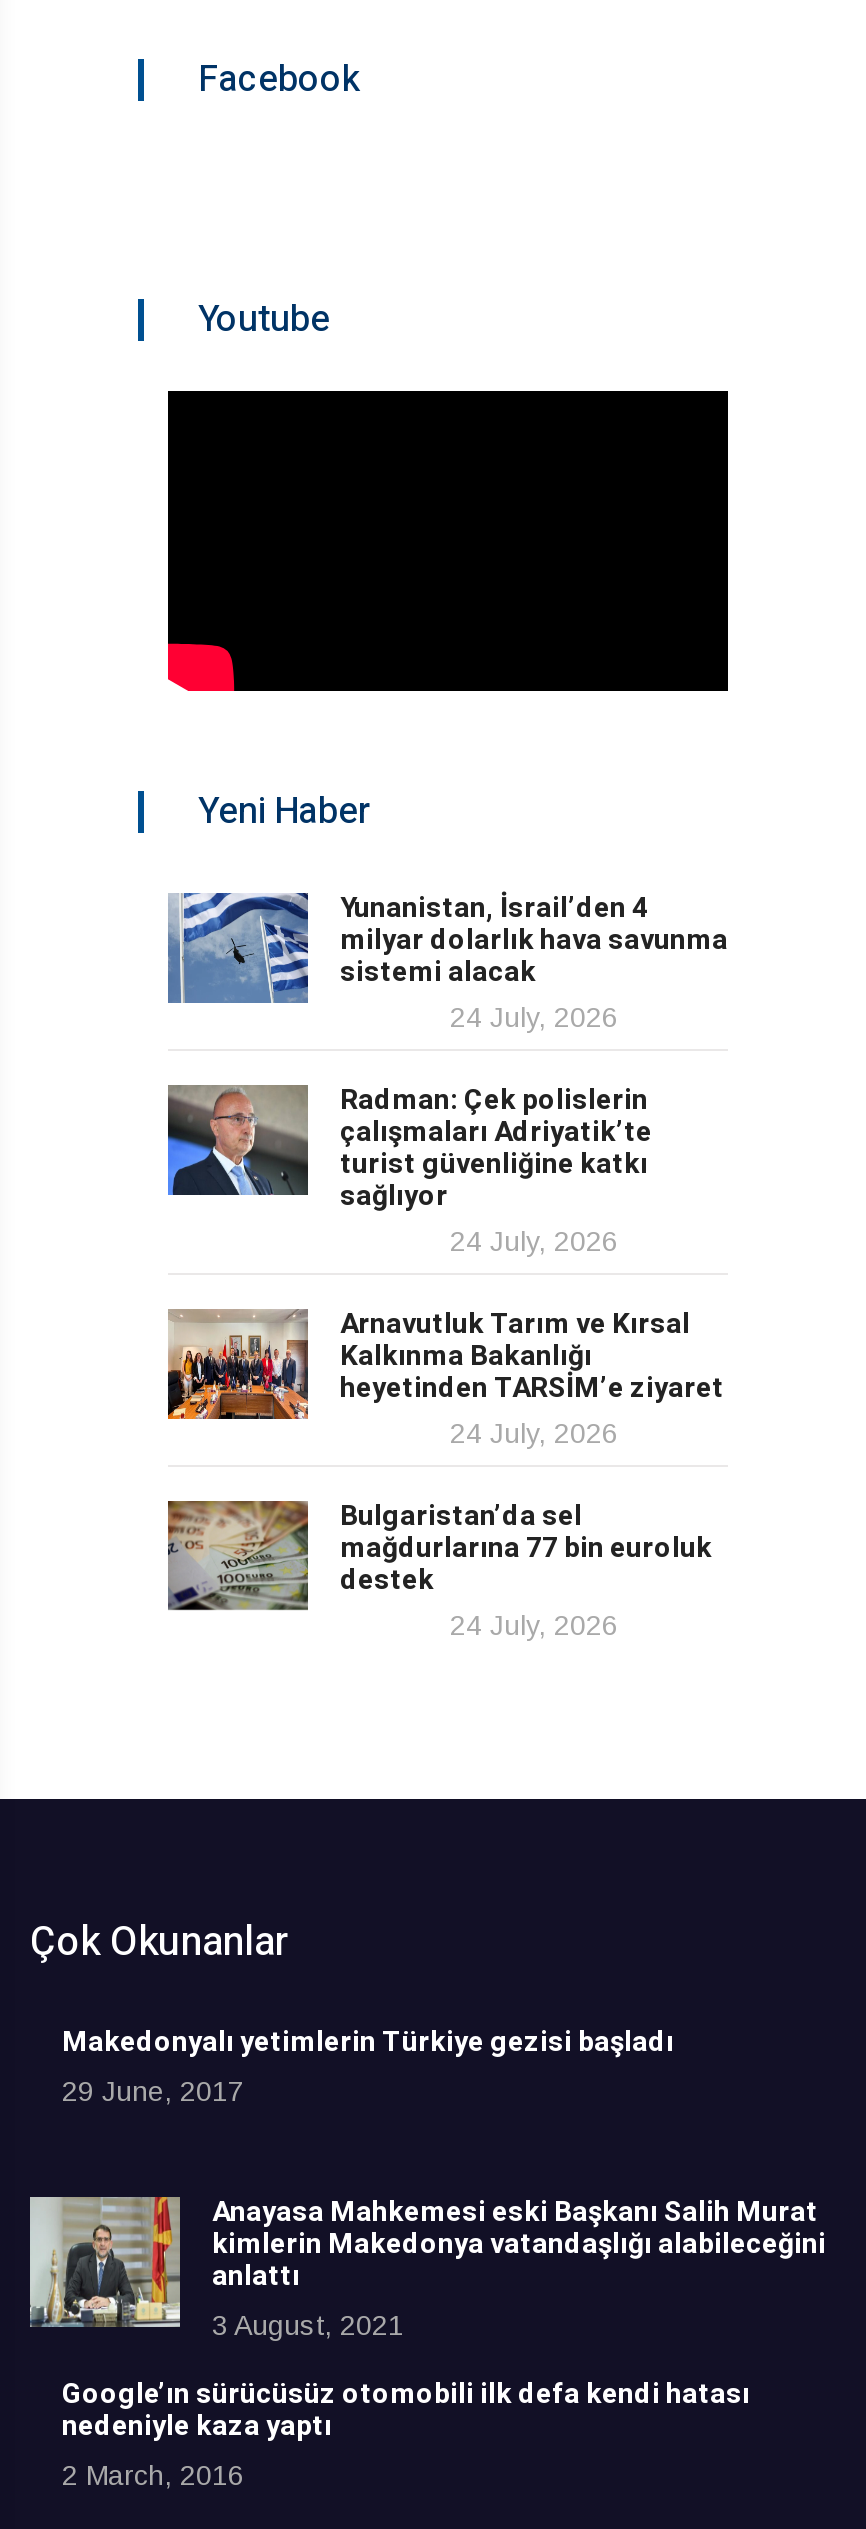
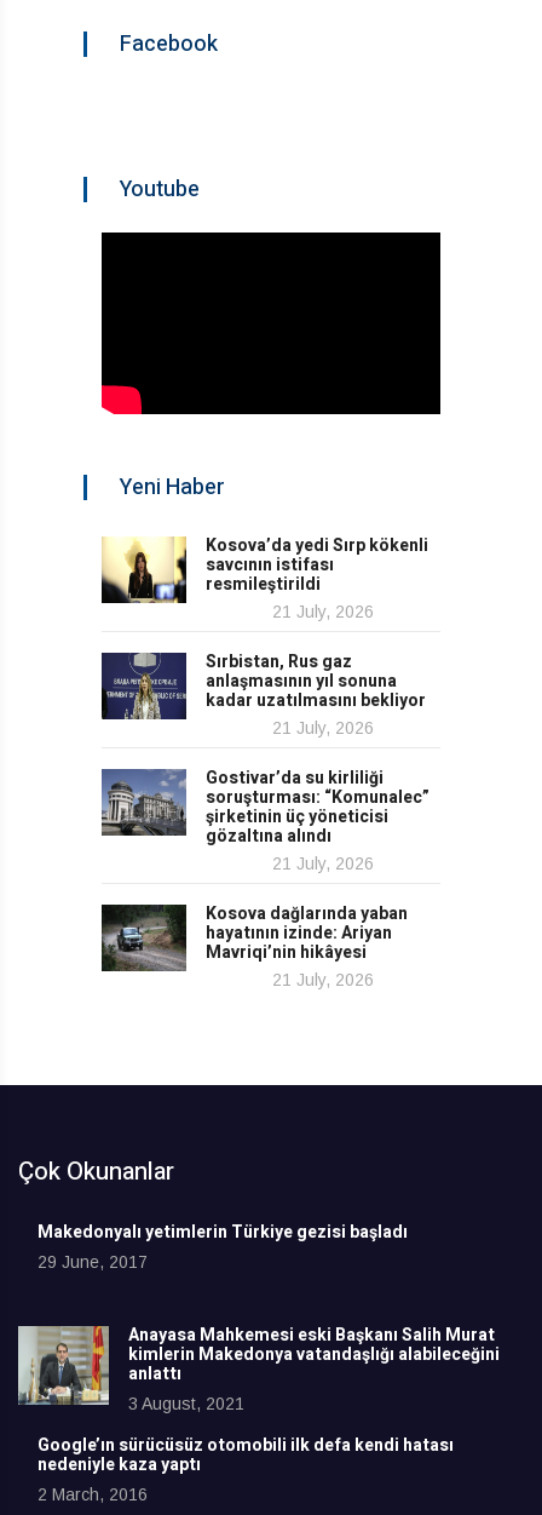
- [image]
- Yunanistan, İsrail’den 4
- milyar dolarlık hava savunma
- sistemi alacak
- 24 July, 2026
+ [image]
+ Kosova’da yedi Sırp kökenli
+ savcının istifası
+ resmileştirildi
+ 21 July, 2026

- [image]
- Radman: Çek polislerin
- çalışmaları Adriyatik’te
- turist güvenliğine katkı
- sağlıyor
- 24 July, 2026
+ [image]
+ Sırbistan, Rus gaz
+ anlaşmasının yıl sonuna
+ kadar uzatılmasını bekliyor
+ 21 July, 2026

- [image]
- Arnavutluk Tarım ve Kırsal
- Kalkınma Bakanlığı
- heyetinden TARSİM’e ziyaret
- 24 July, 2026
+ [image]
+ Gostivar’da su kirliliği
+ soruşturması: “Komunalec”
+ şirketinin üç yöneticisi
+ gözaltına alındı
+ 21 July, 2026

- [image]
- Bulgaristan’da sel
- mağdurlarına 77 bin euroluk
- destek
- 24 July, 2026
+ [image]
+ Kosova dağlarında yaban
+ hayatının izinde: Ariyan
+ Mavriqi’nin hikâyesi
+ 21 July, 2026
